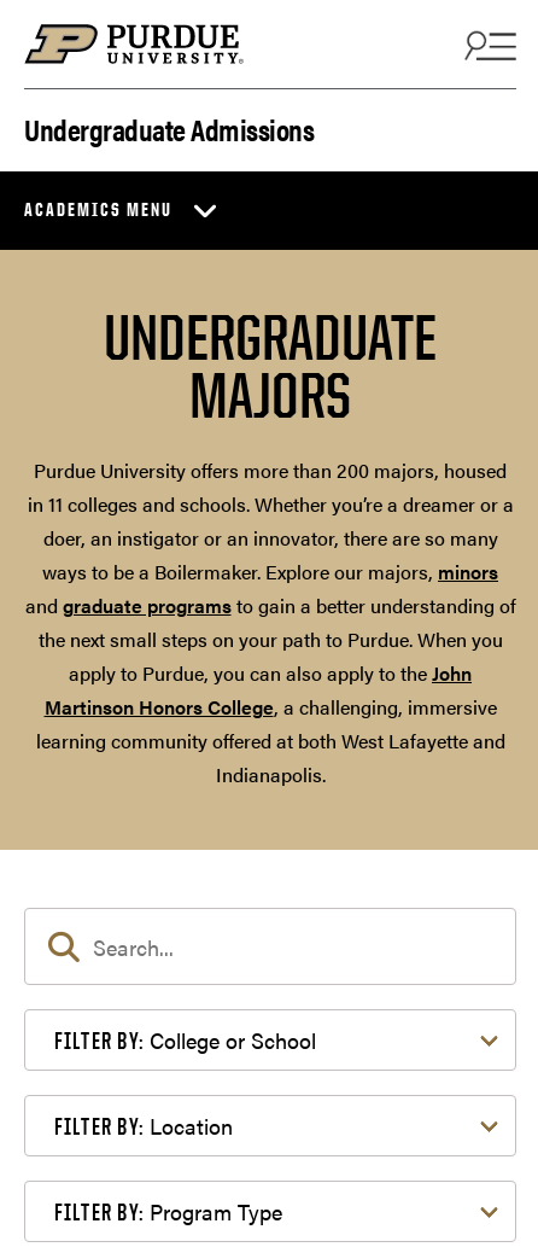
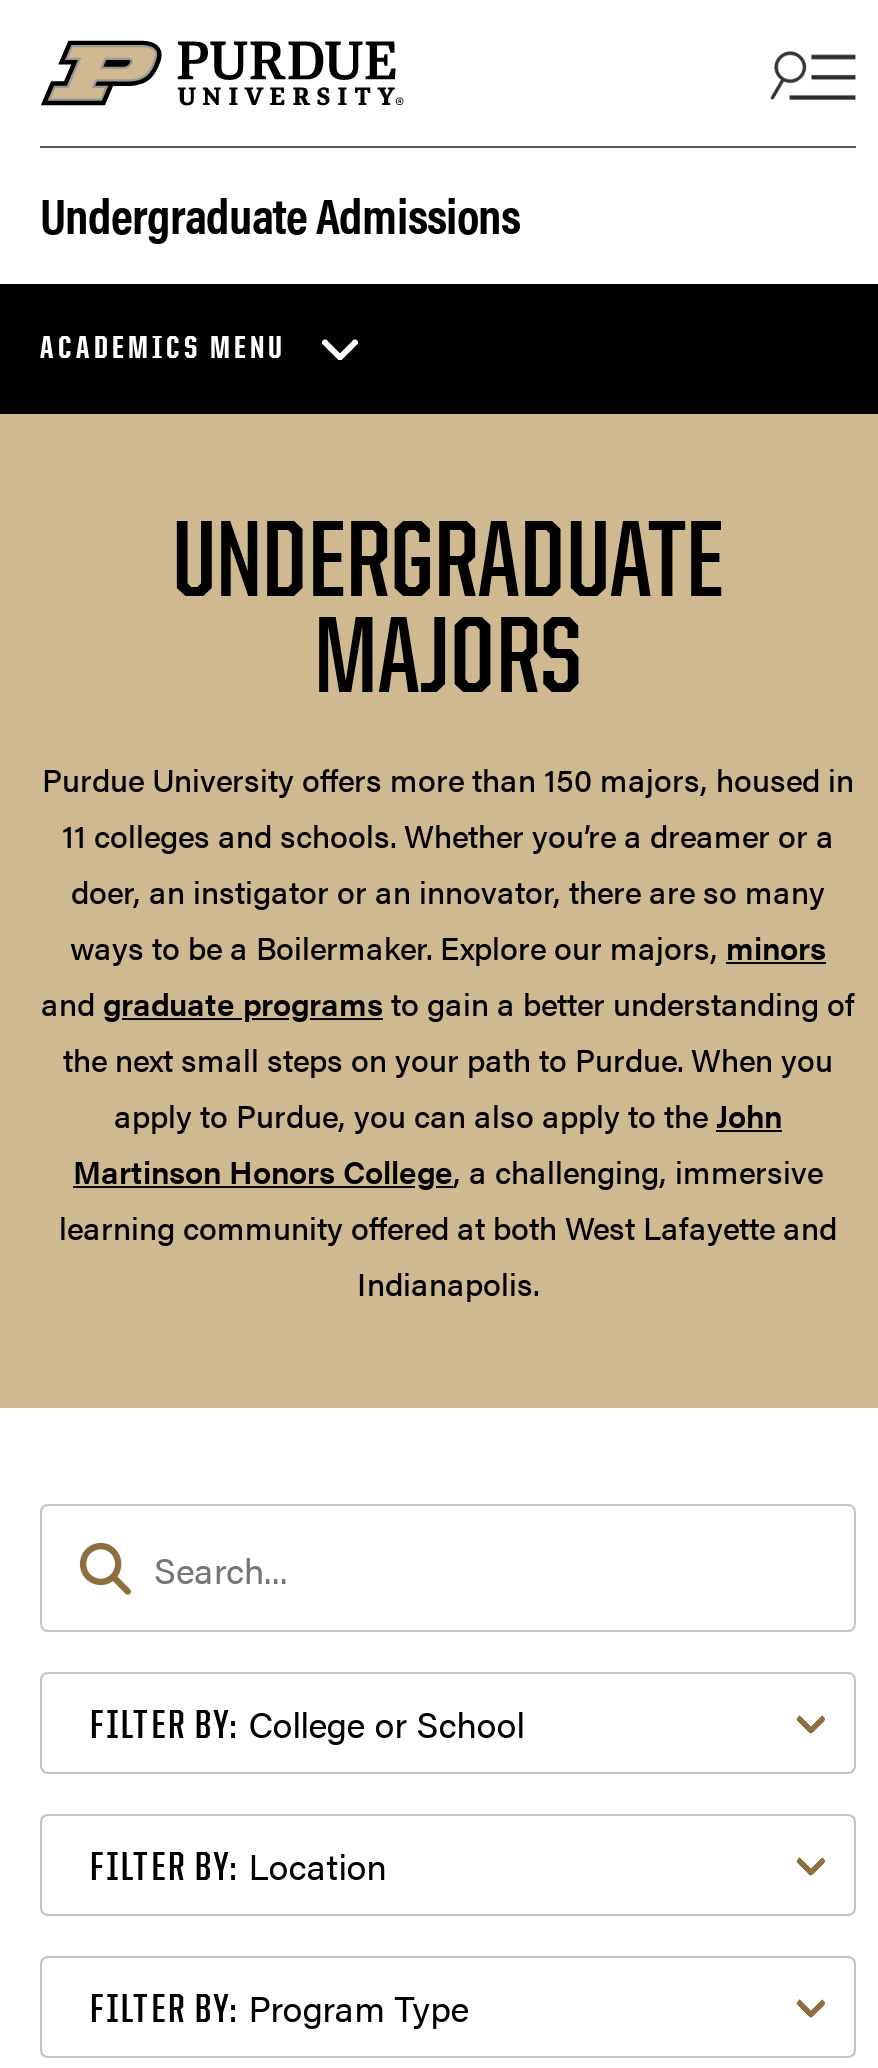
- Purdue University offers more than 200 majors, housed
- in 11 colleges and schools. Whether you’re a dreamer or a
+ Purdue University offers more than 150 majors, housed in
+ 11 colleges and schools. Whether you’re a dreamer or a
